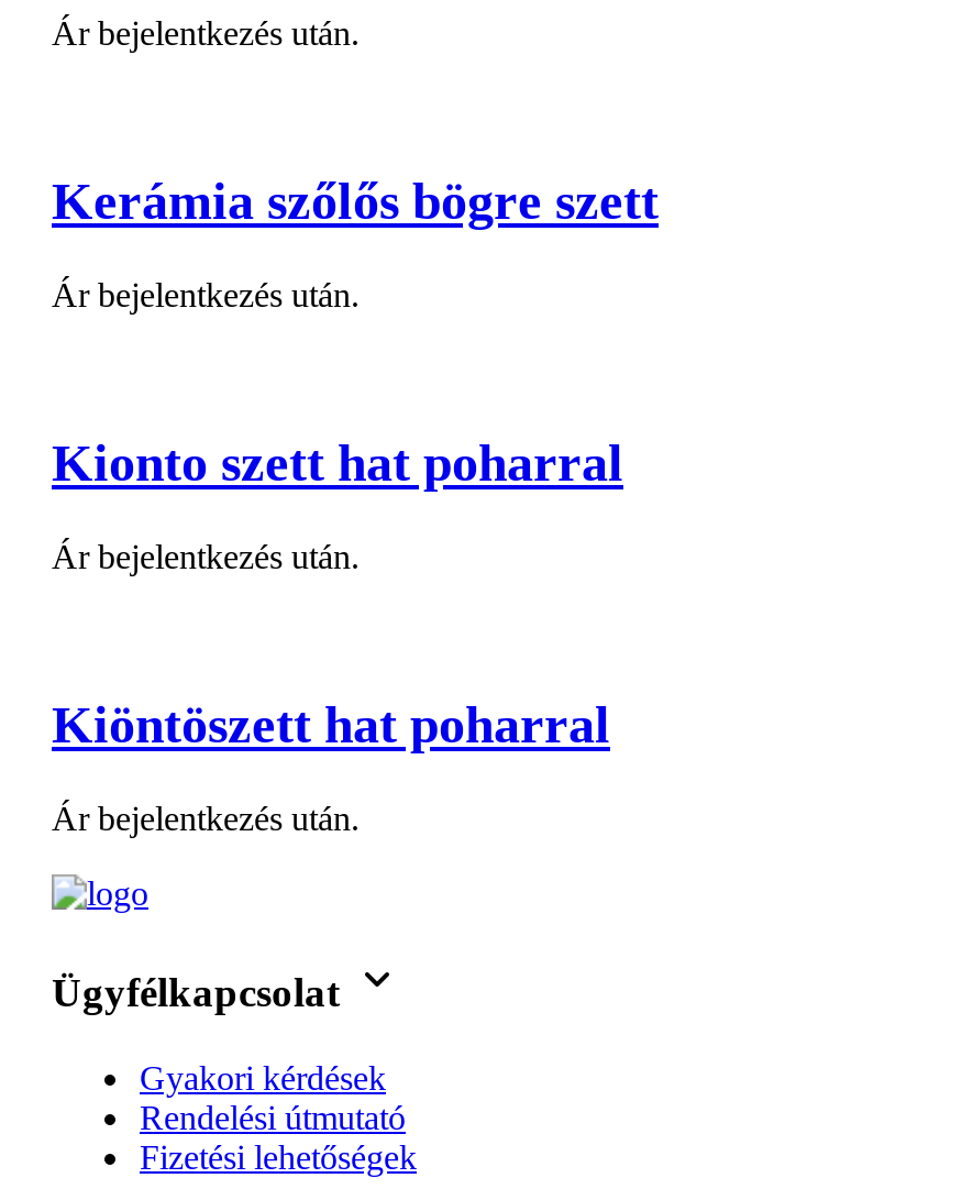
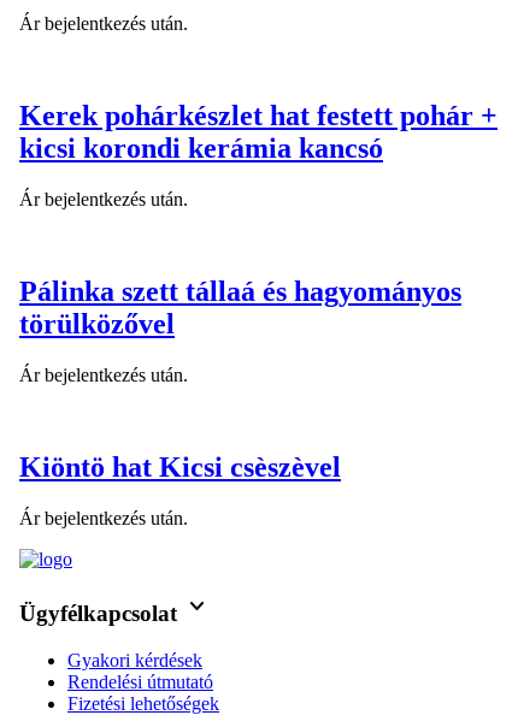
- Kerámia szőlős bögre szett
+ Kerek pohárkészlet hat festett pohár +
+ kicsi korondi kerámia kancsó

- Kionto szett hat poharral
+ Pálinka szett tállaá és hagyományos
+ törülközővel

- Kiöntöszett hat poharral
+ Kiöntö hat Kicsi csèszèvel
